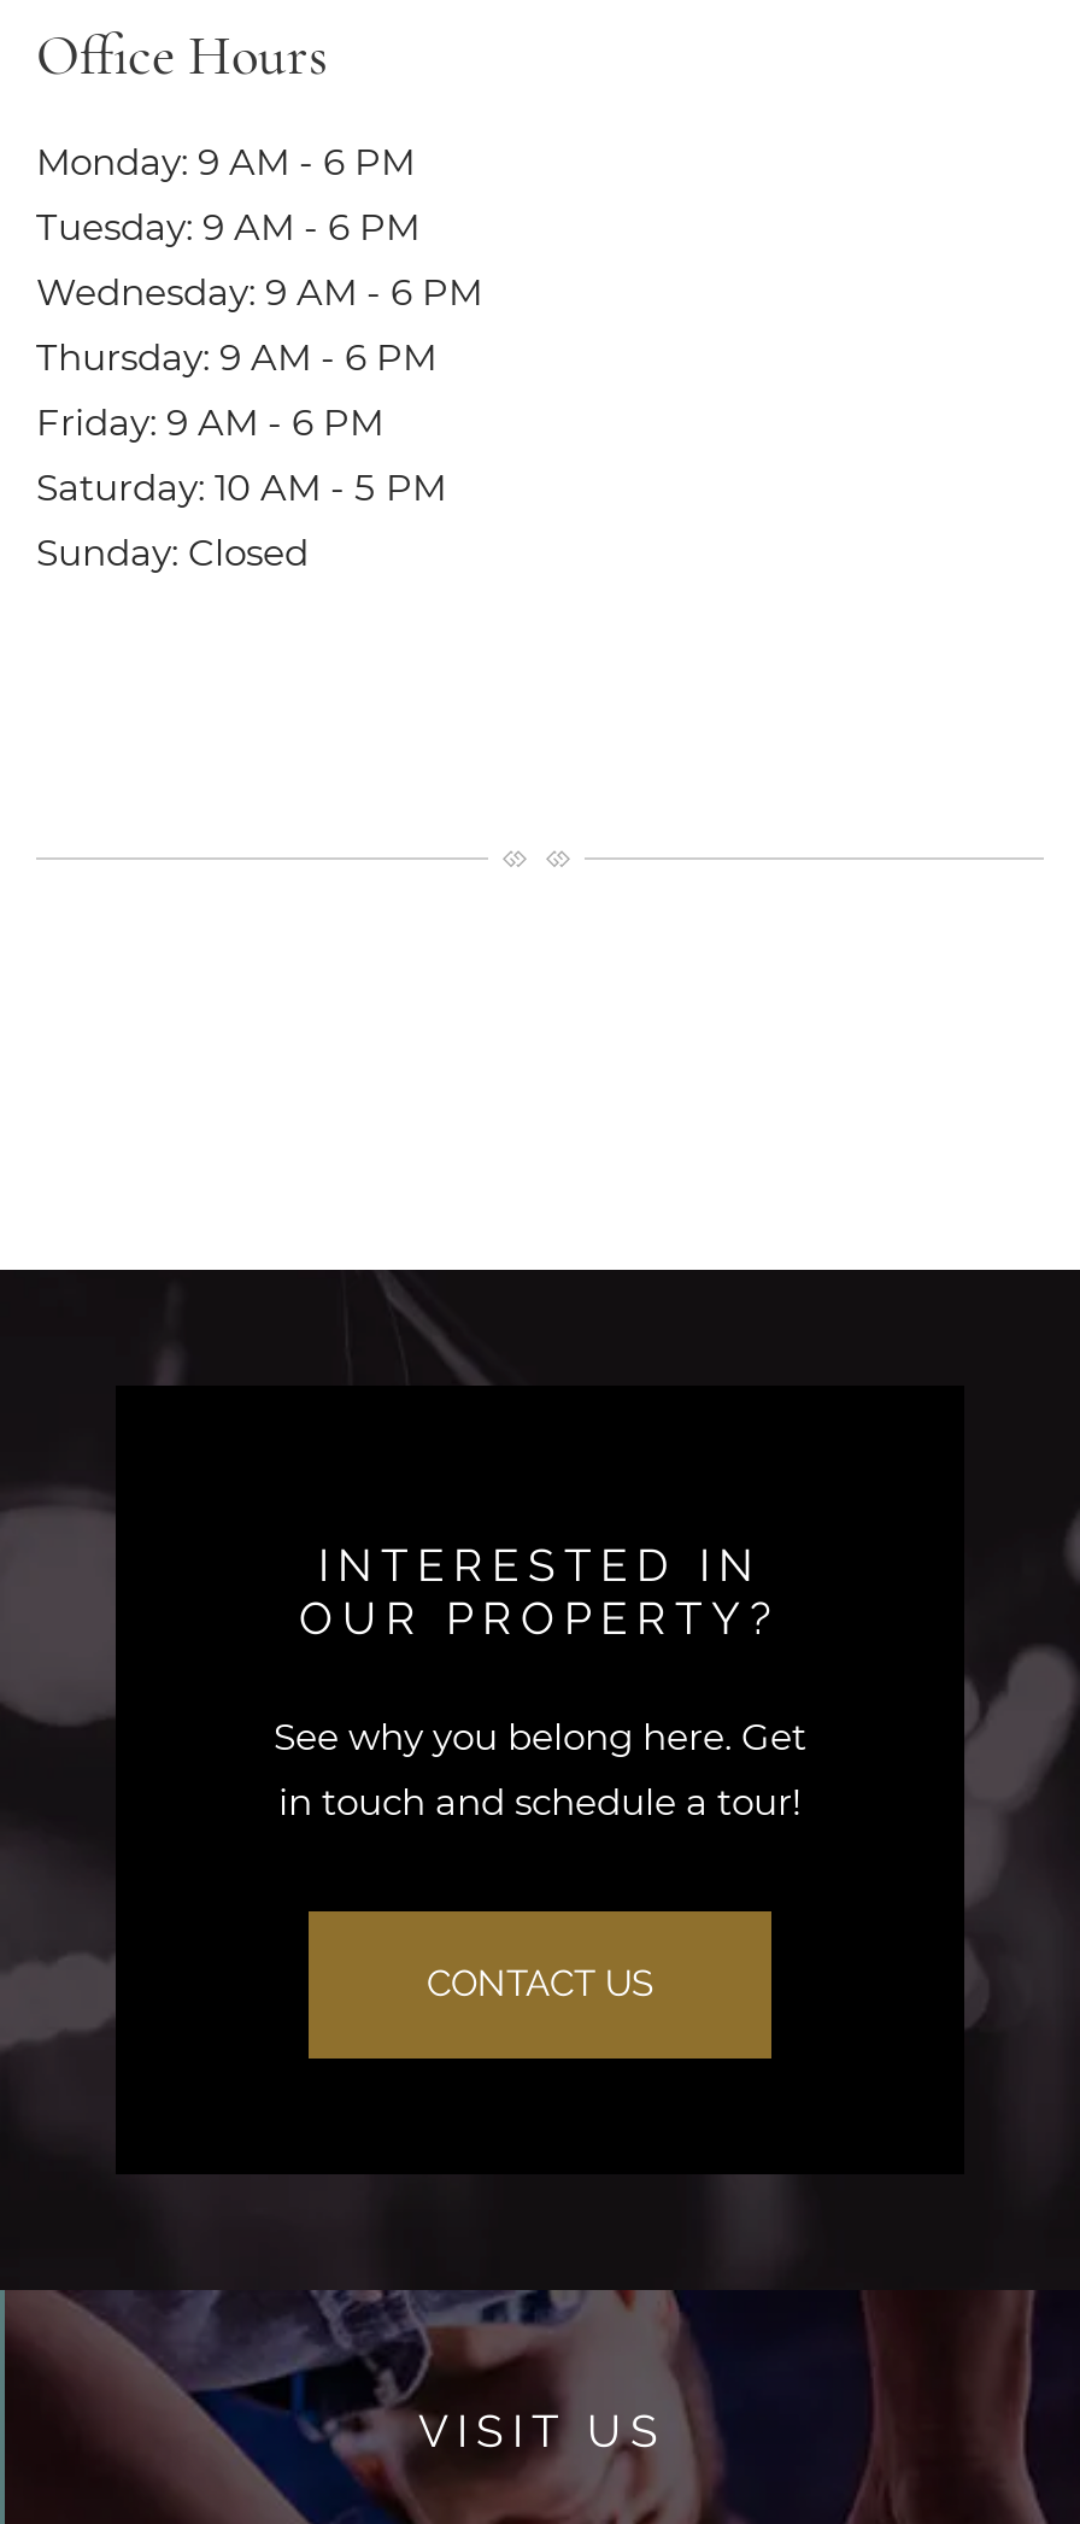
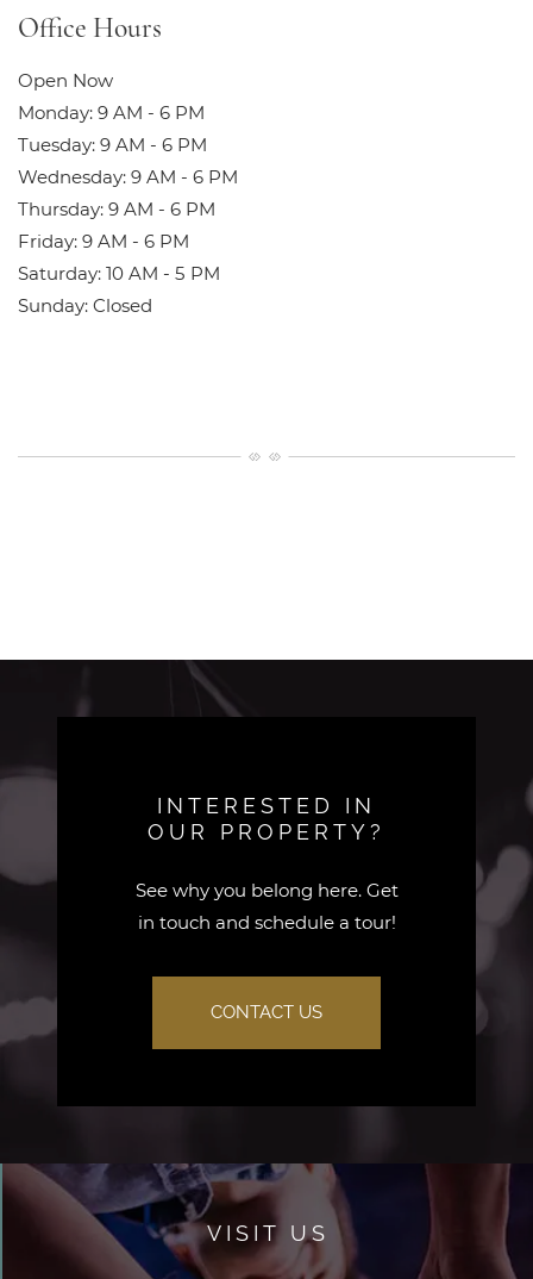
+ Open Now
